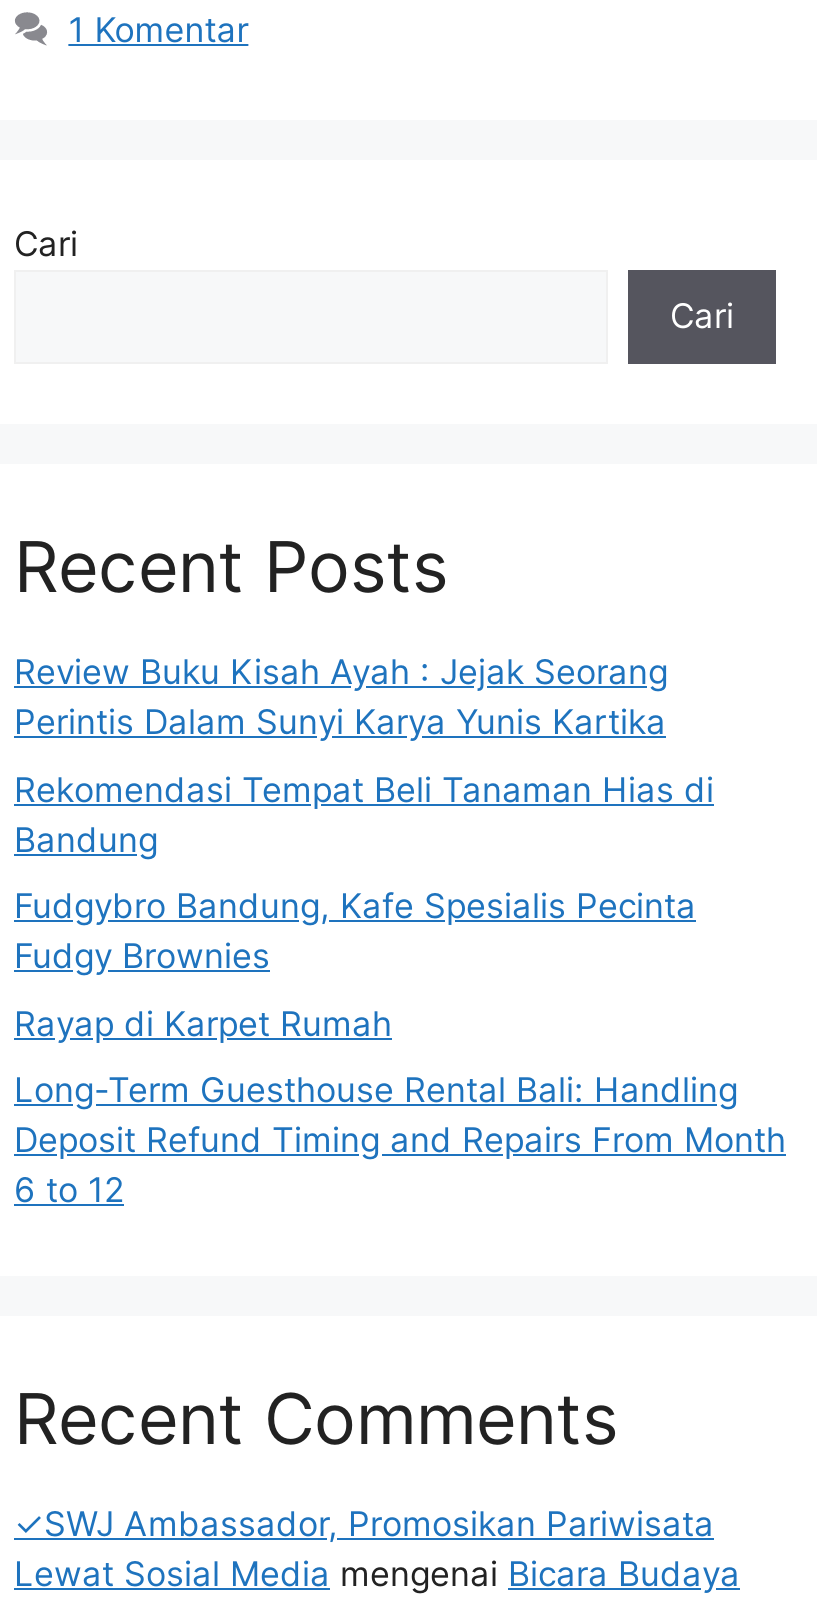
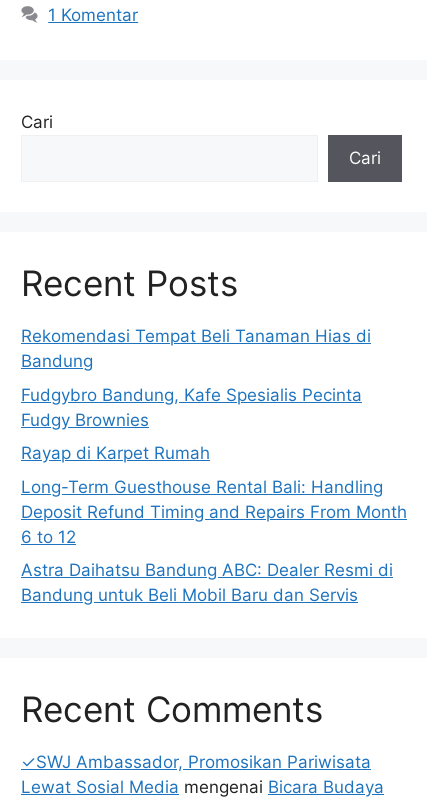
- Review Buku Kisah Ayah : Jejak Seorang
- Perintis Dalam Sunyi Karya Yunis Kartika

moved up: Rekomendasi Tempat Beli Tanaman Hias di | Bandung | Fudgybro Bandung, Kafe Spesialis Pecinta | Fudgy Brownies | Rayap di Karpet Rumah | Long-Term Guesthouse Rental Bali: Handling | Deposit Refund Timing and Repairs From Month | 6 to 12

+ Astra Daihatsu Bandung ABC: Dealer Resmi di
+ Bandung untuk Beli Mobil Baru dan Servis
